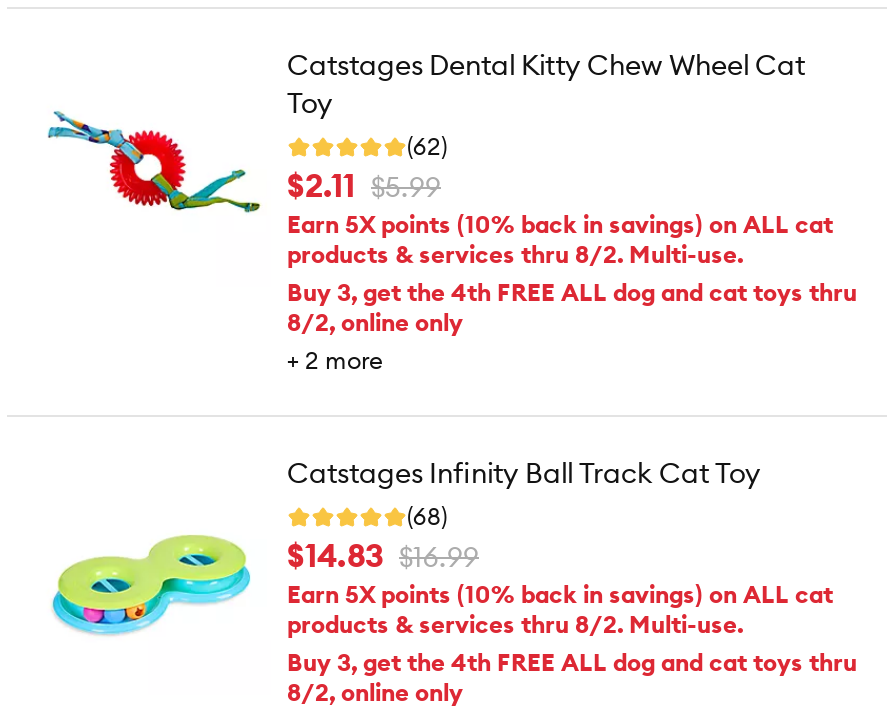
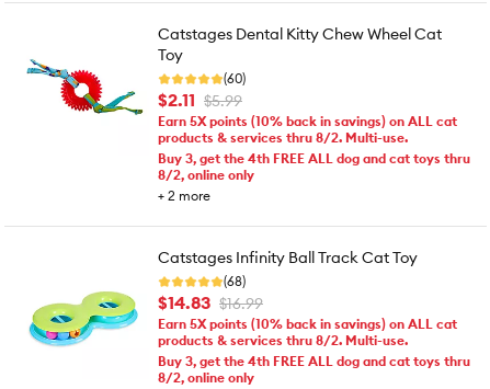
- (62)
+ (60)
